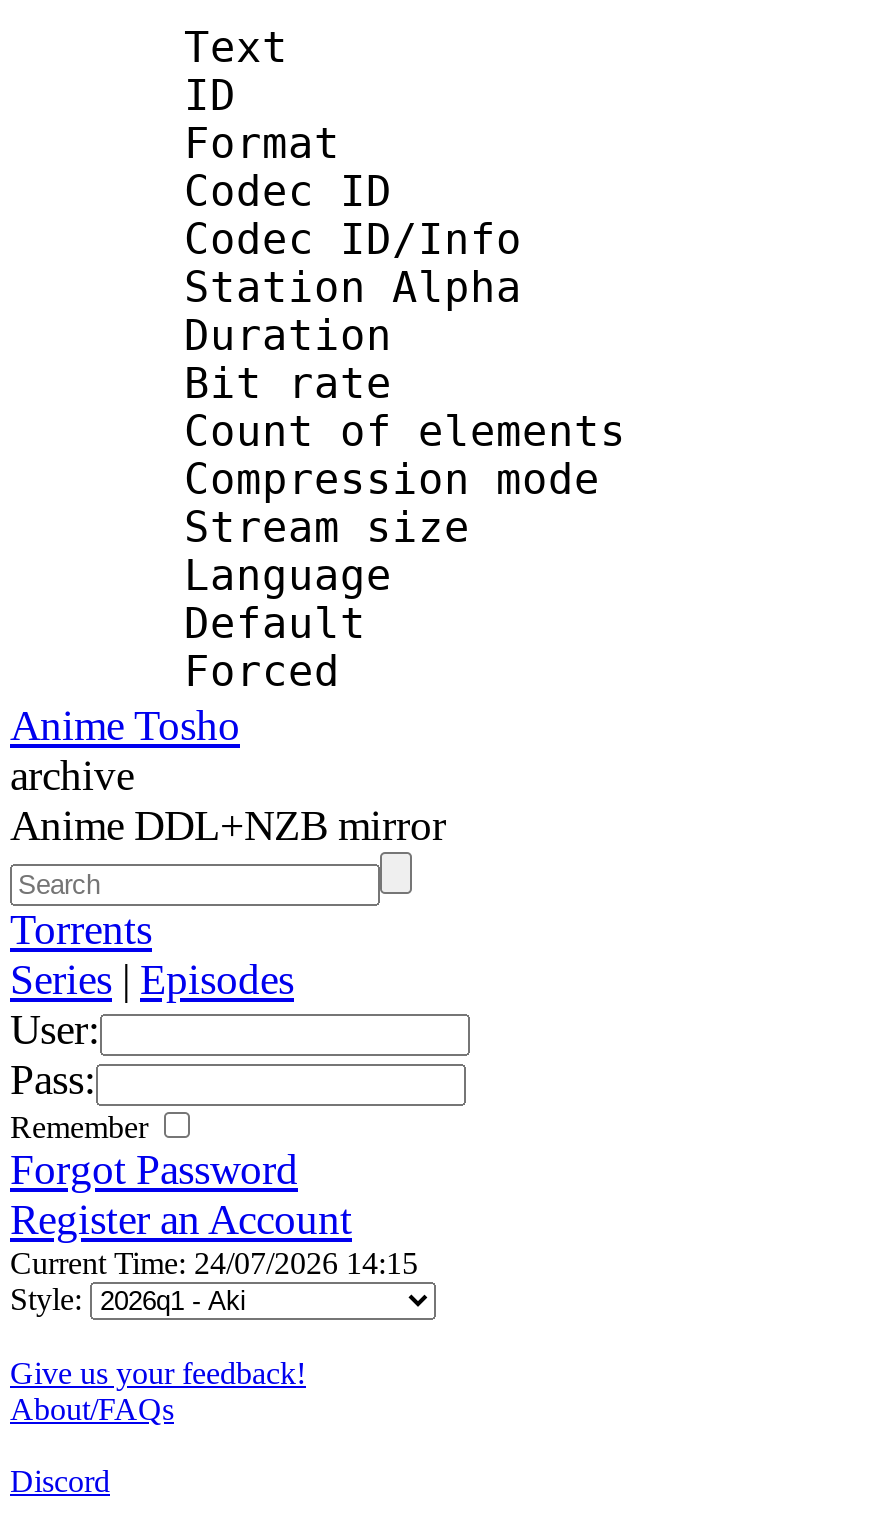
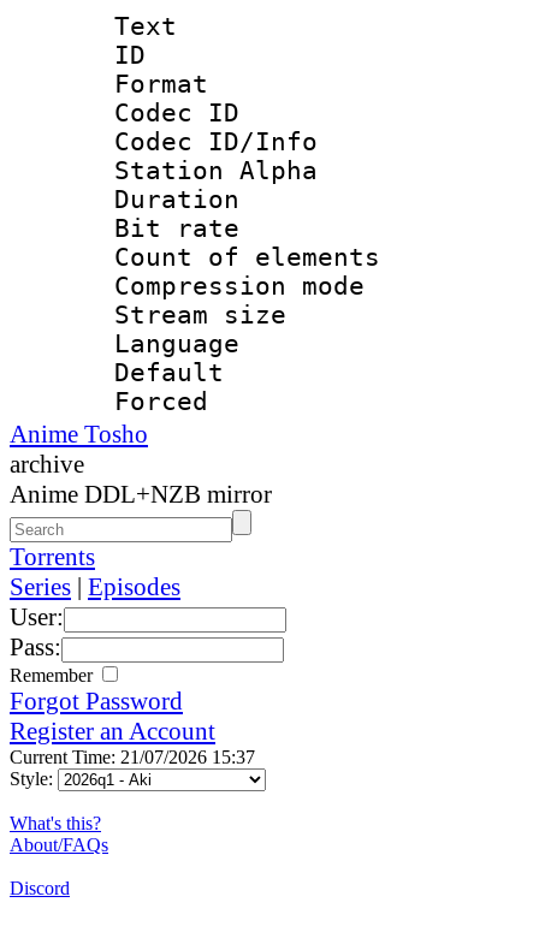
- Current Time: 24/07/2026 14:15
+ Current Time: 21/07/2026 15:37

- Give us your feedback!
+ What's this?
